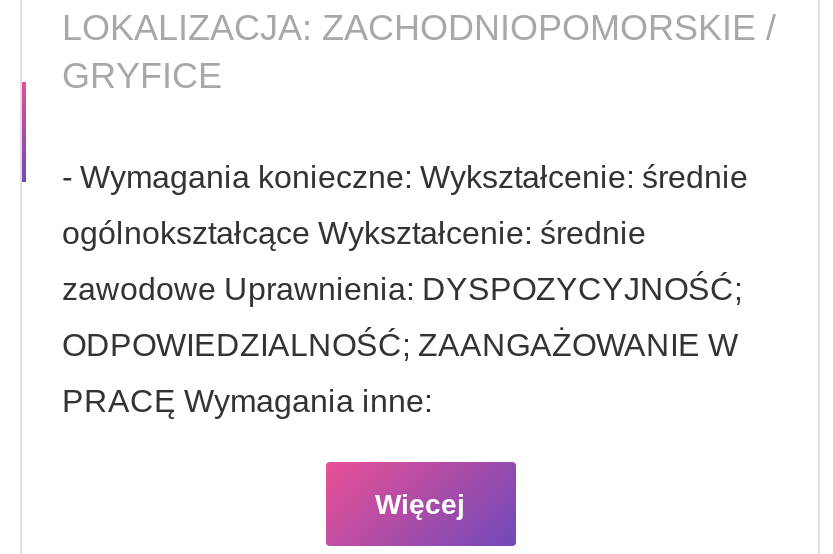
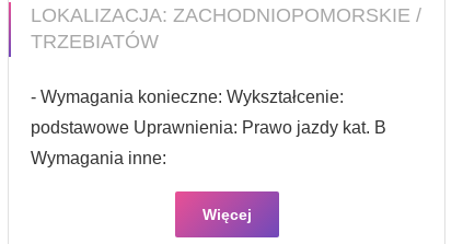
- GRYFICE
- - Wymagania konieczne: Wykształcenie: średnie
- ogólnokształcące Wykształcenie: średnie
- zawodowe Uprawnienia: DYSPOZYCYJNOŚĆ;
- ODPOWIEDZIALNOŚĆ; ZAANGAŻOWANIE W
- PRACĘ Wymagania inne:
+ TRZEBIATÓW
+ - Wymagania konieczne: Wykształcenie:
+ podstawowe Uprawnienia: Prawo jazdy kat. B
+ Wymagania inne:
